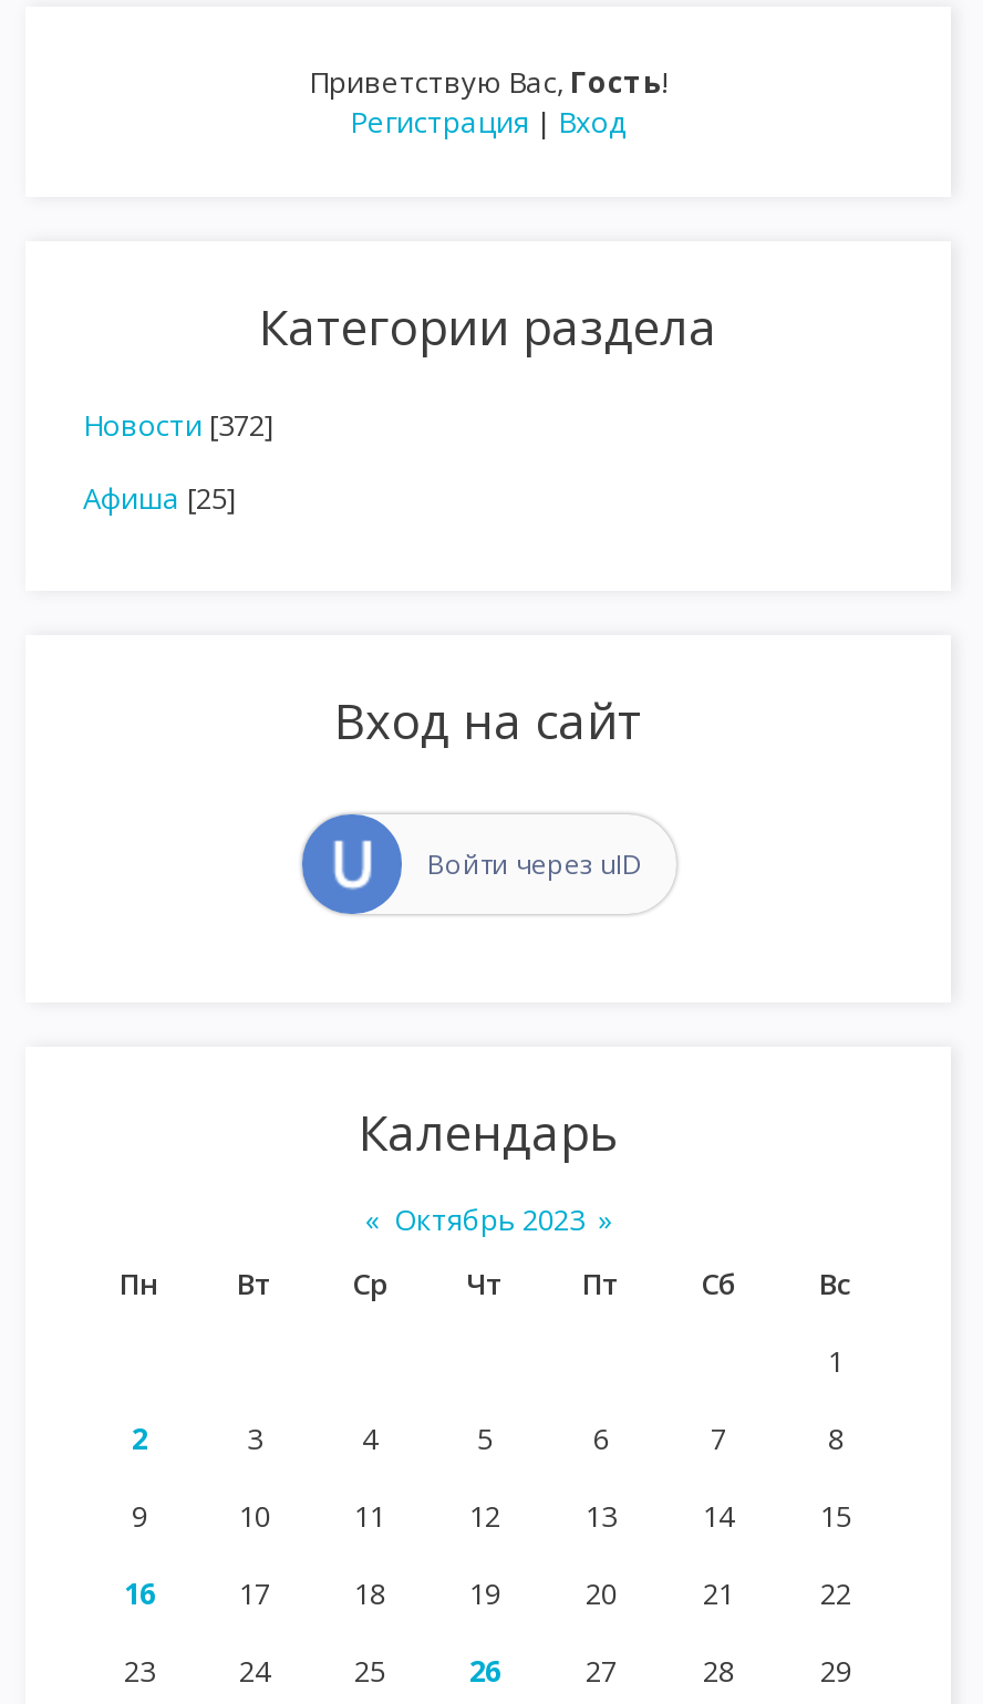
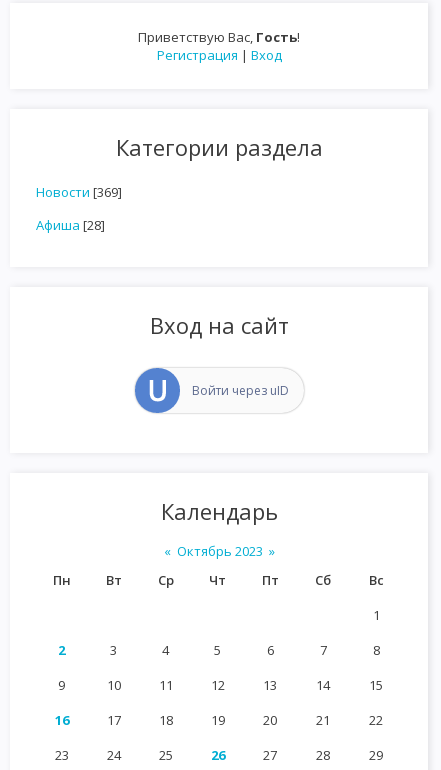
- Новости [372]
+ Новости [369]

- Афиша [25]
+ Афиша [28]
